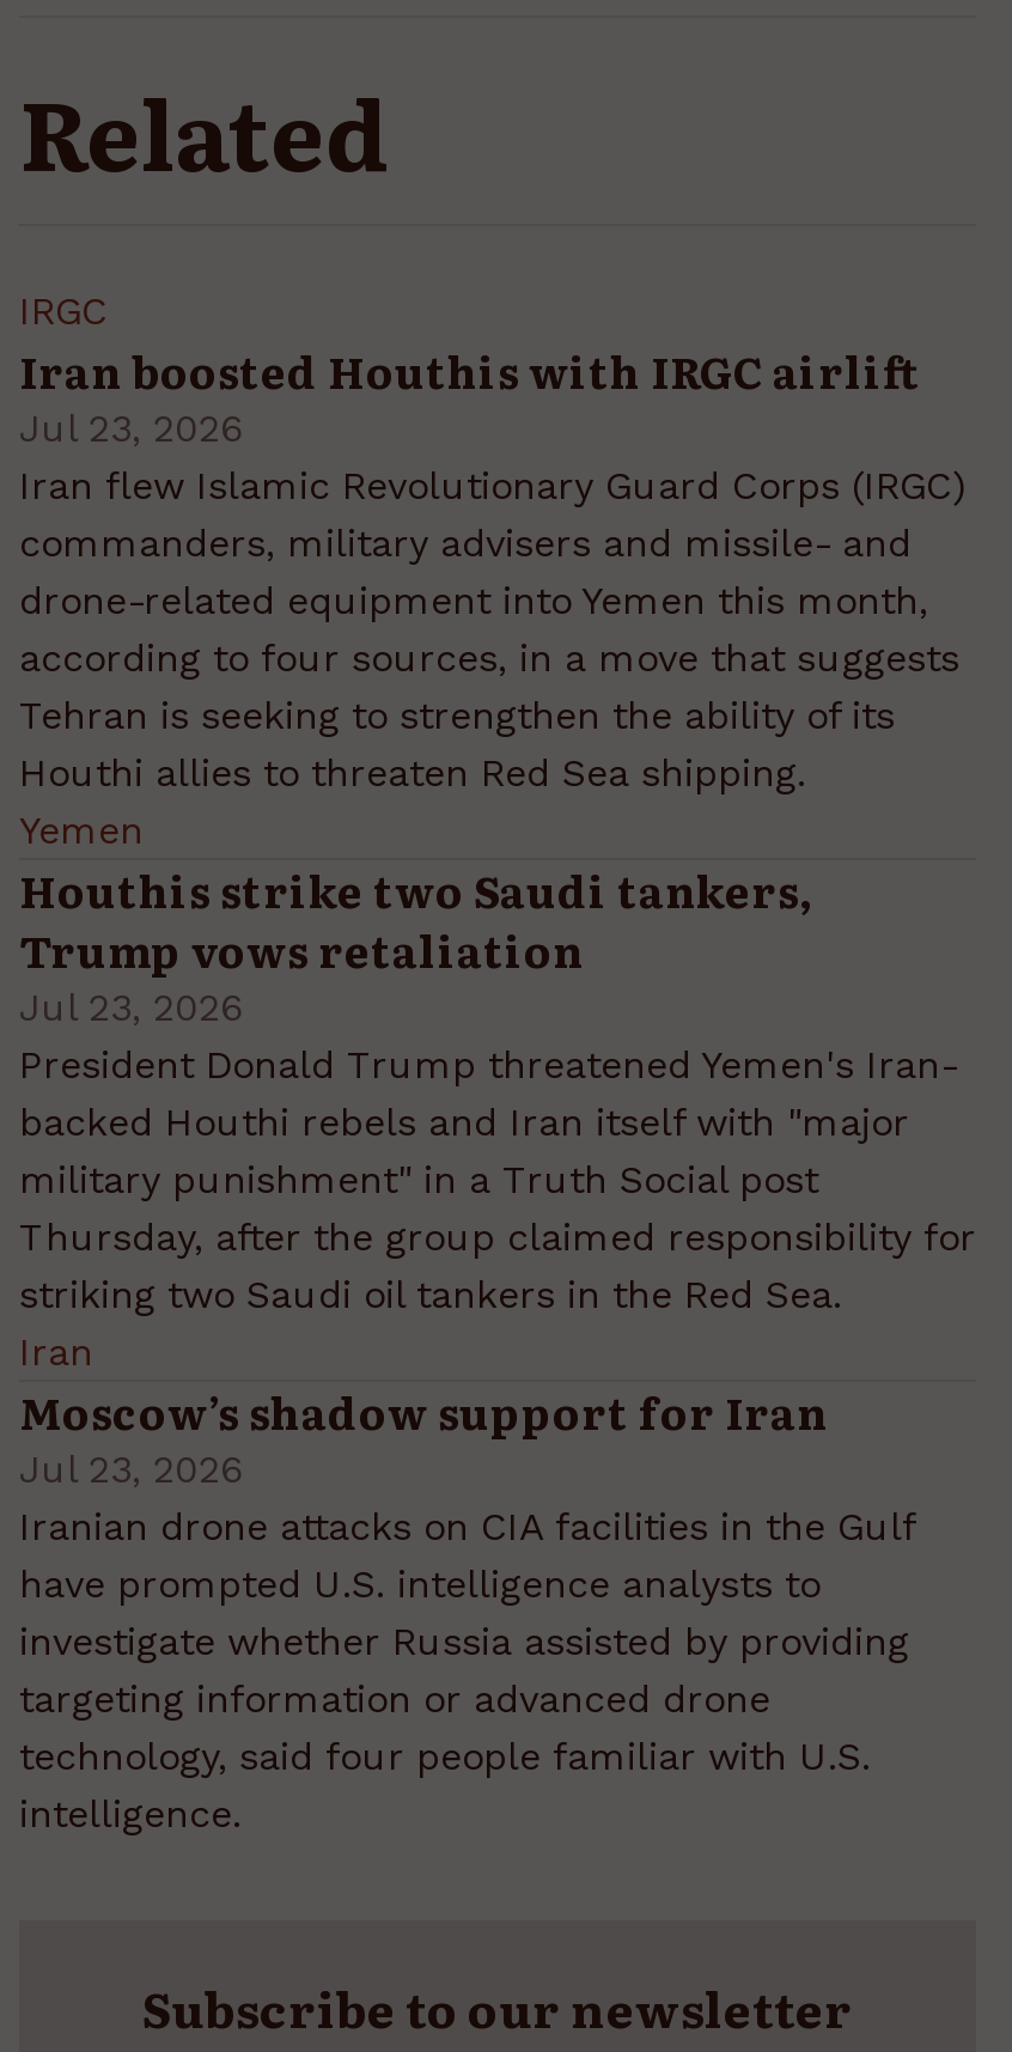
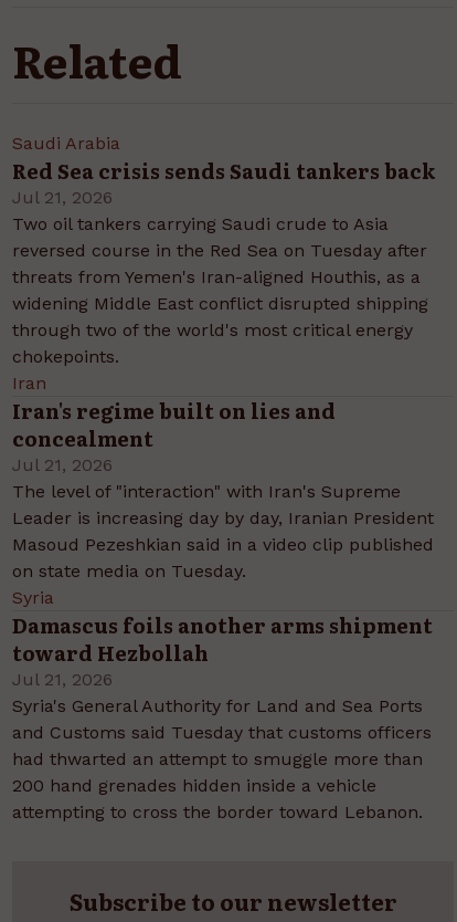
- IRGC
- Iran boosted Houthis with IRGC airlift
- Jul 23, 2026
- Iran flew Islamic Revolutionary Guard Corps (IRGC)
- commanders, military advisers and missile- and
- drone-related equipment into Yemen this month,
- according to four sources, in a move that suggests
- Tehran is seeking to strengthen the ability of its
- Houthi allies to threaten Red Sea shipping.
- Yemen
- Houthis strike two Saudi tankers,
- Trump vows retaliation
- Jul 23, 2026
- President Donald Trump threatened Yemen's Iran-
- backed Houthi rebels and Iran itself with "major
- military punishment" in a Truth Social post
- Thursday, after the group claimed responsibility for
- striking two Saudi oil tankers in the Red Sea.
+ Saudi Arabia
+ Red Sea crisis sends Saudi tankers back
+ Jul 21, 2026
+ Two oil tankers carrying Saudi crude to Asia
+ reversed course in the Red Sea on Tuesday after
+ threats from Yemen's Iran-aligned Houthis, as a
+ widening Middle East conflict disrupted shipping
+ through two of the world's most critical energy
+ chokepoints.

moved up: Iran

- Moscow’s shadow support for Iran
- Jul 23, 2026
- Iranian drone attacks on CIA facilities in the Gulf
- have prompted U.S. intelligence analysts to
- investigate whether Russia assisted by providing
- targeting information or advanced drone
- technology, said four people familiar with U.S.
- intelligence.
+ Iran's regime built on lies and
+ concealment
+ Jul 21, 2026
+ The level of "interaction" with Iran's Supreme
+ Leader is increasing day by day, Iranian President
+ Masoud Pezeshkian said in a video clip published
+ on state media on Tuesday.
+ Syria
+ Damascus foils another arms shipment
+ toward Hezbollah
+ Jul 21, 2026
+ Syria's General Authority for Land and Sea Ports
+ and Customs said Tuesday that customs officers
+ had thwarted an attempt to smuggle more than
+ 200 hand grenades hidden inside a vehicle
+ attempting to cross the border toward Lebanon.
